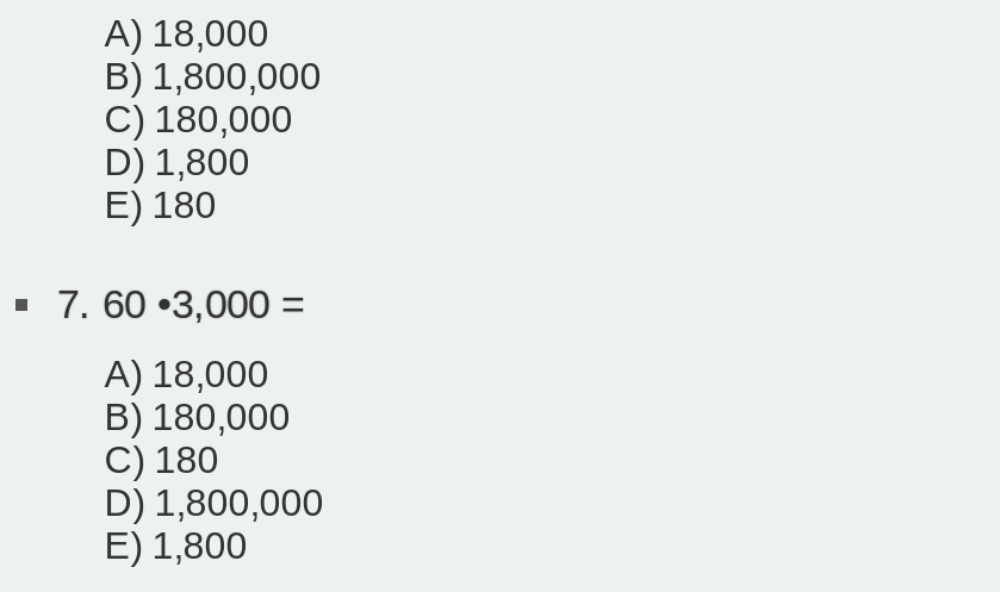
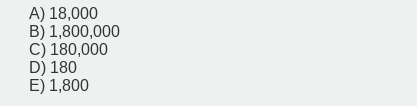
- D) 1,800
- E) 180
- 7. 60 •3,000 =
- A) 18,000
- B) 180,000
- C) 180
- D) 1,800,000
+ D) 180
